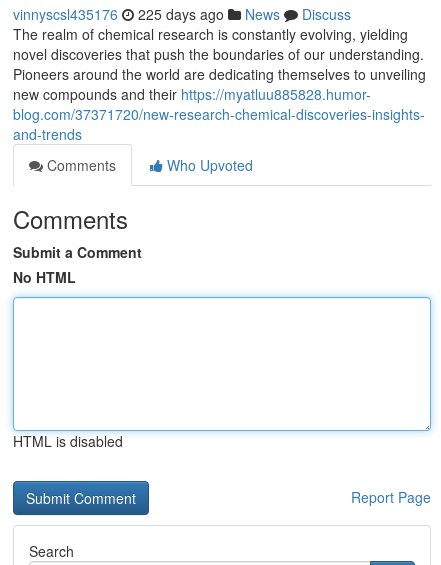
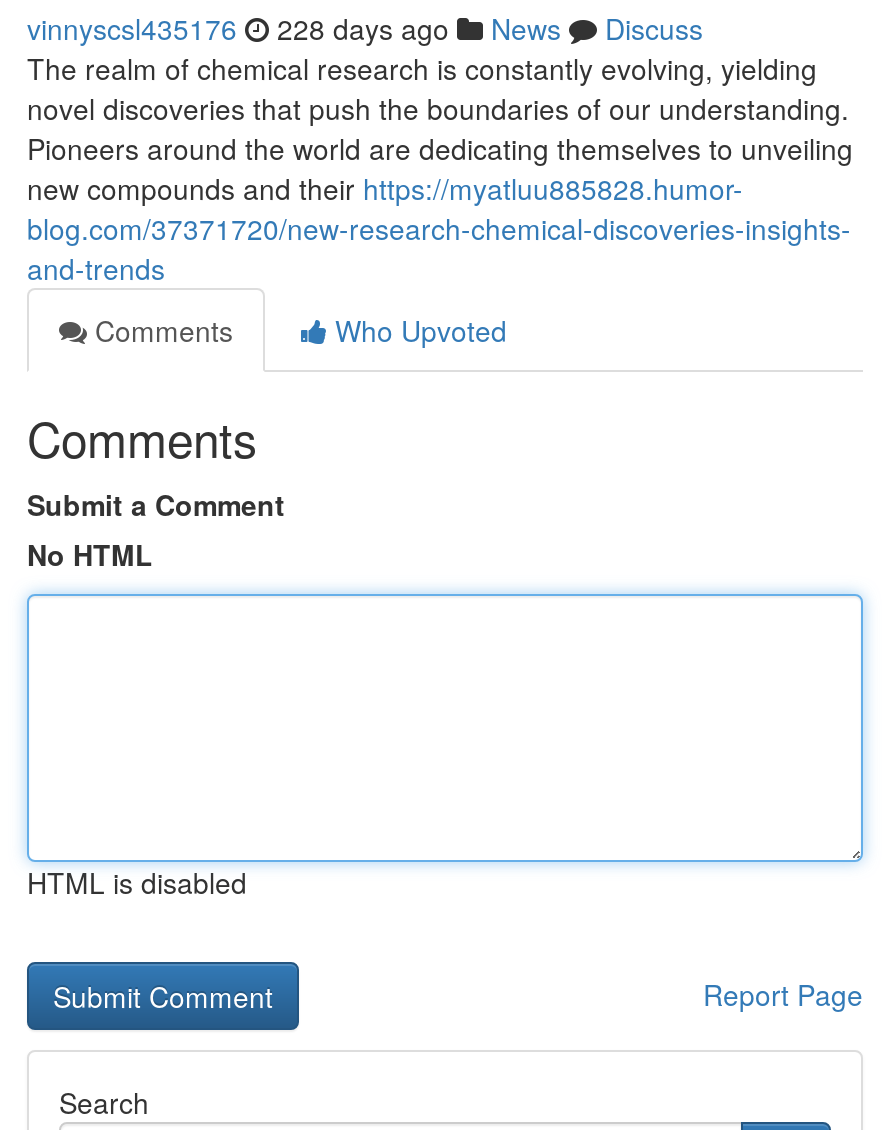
- vinnyscsl435176 225 days ago News Discuss
+ vinnyscsl435176 228 days ago News Discuss
